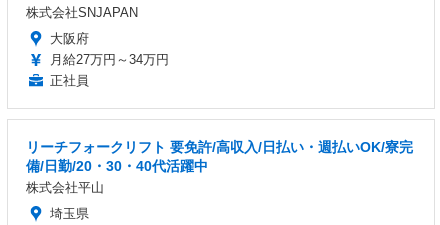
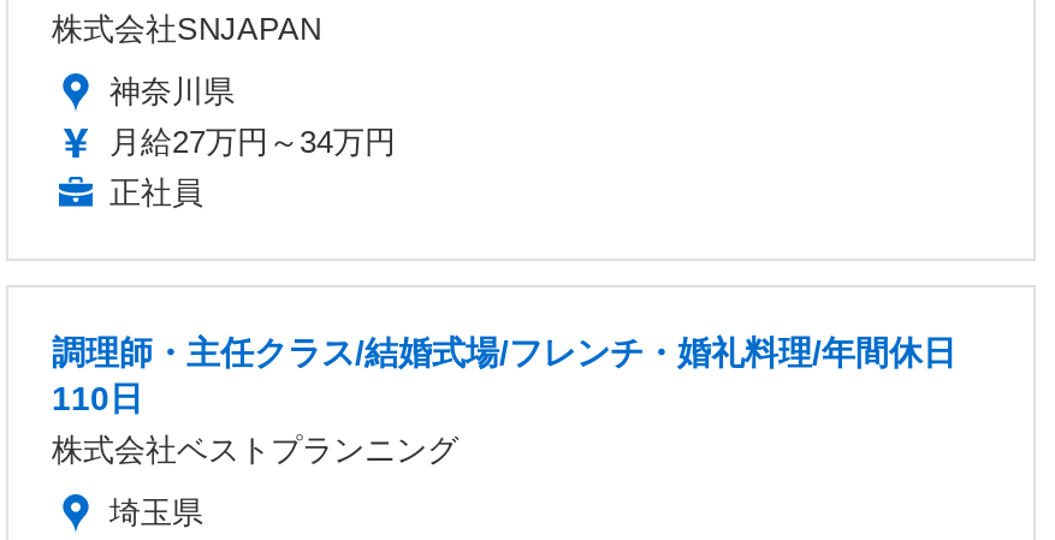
- 大阪府
+ 神奈川県

- リーチフォークリフト 要免許/高収入/日払い・週払いOK/寮完
- 備/日勤/20・30・40代活躍中
- 株式会社平山
+ 調理師・主任クラス/結婚式場/フレンチ・婚礼料理/年間休日
+ 110日
+ 株式会社ベストプランニング
